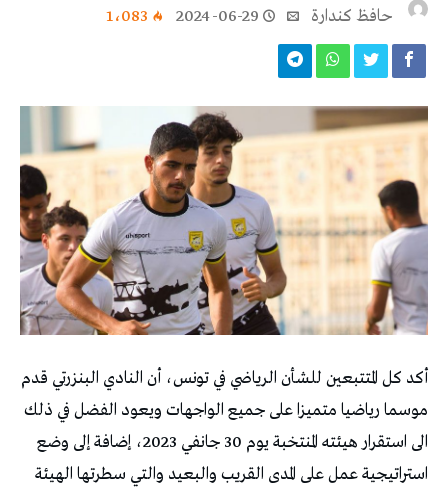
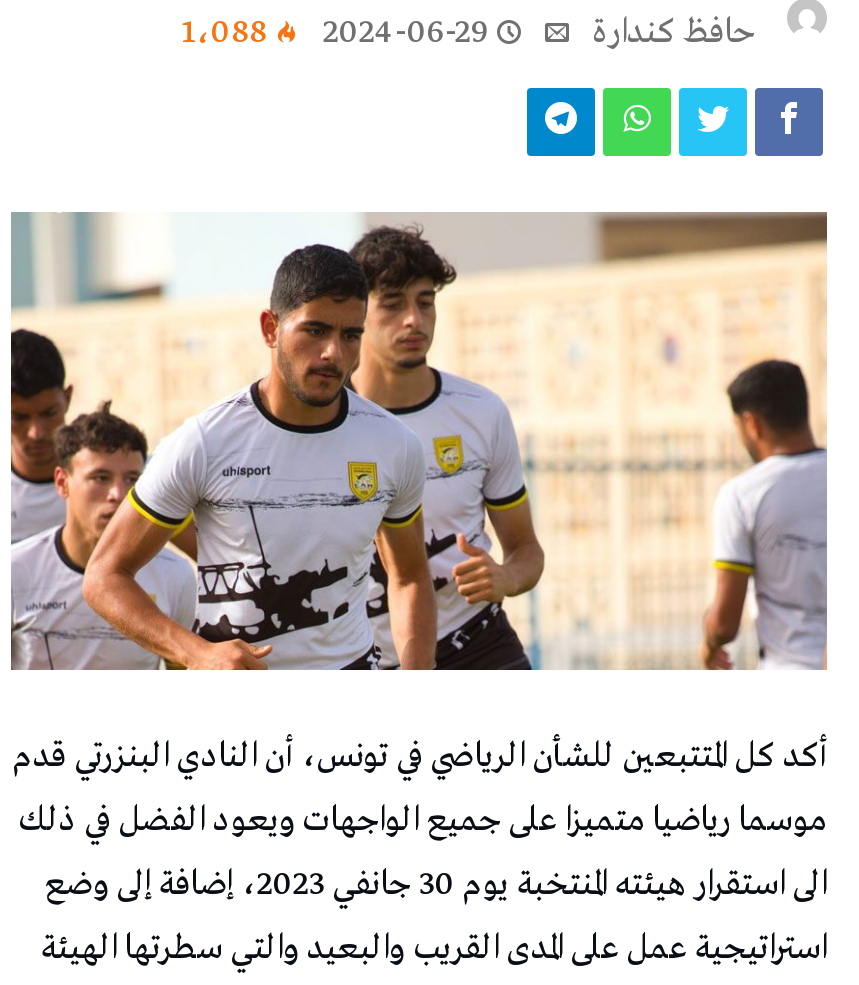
- 1٬083 2024-06-29
+ 1٬088 2024-06-29
